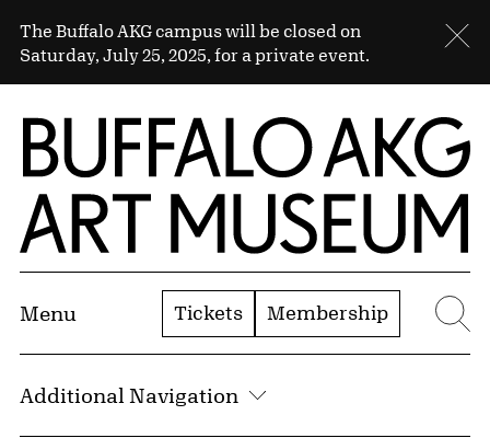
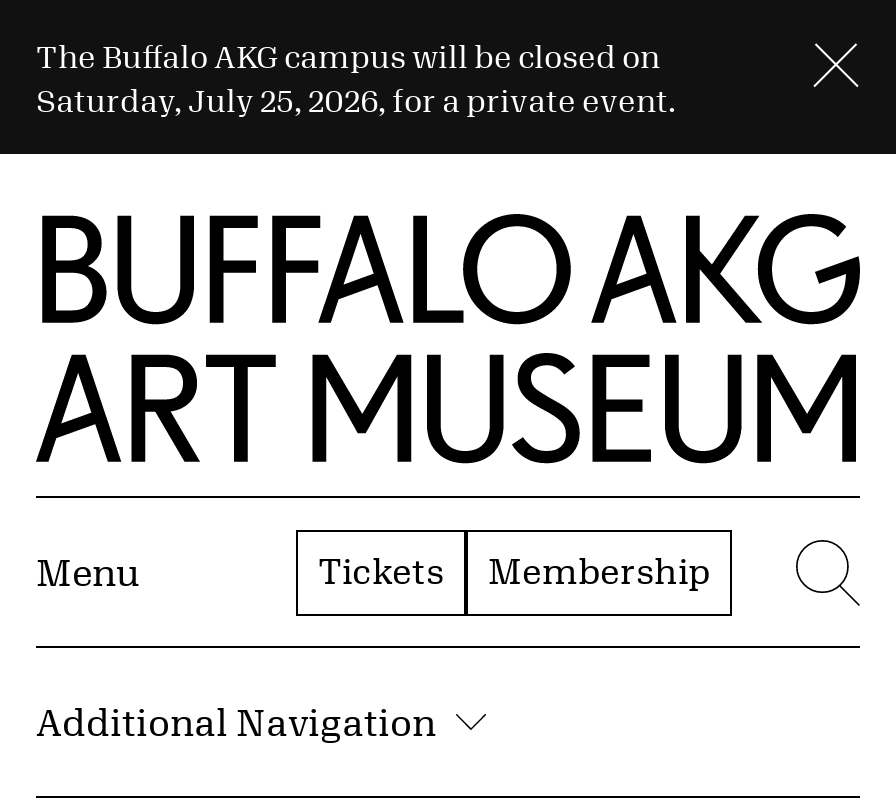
- Saturday, July 25, 2025, for a private event.
+ Saturday, July 25, 2026, for a private event.
